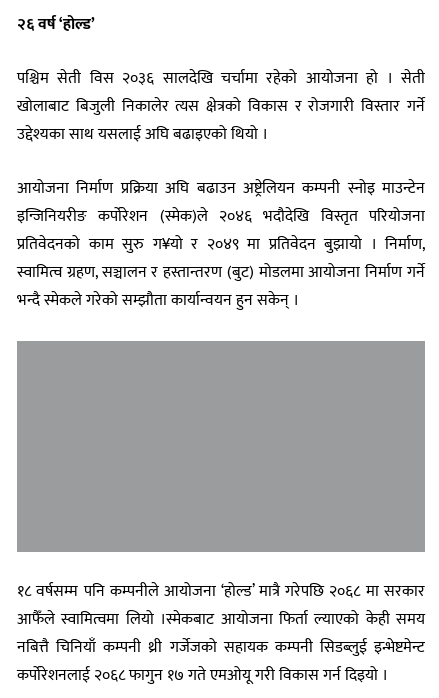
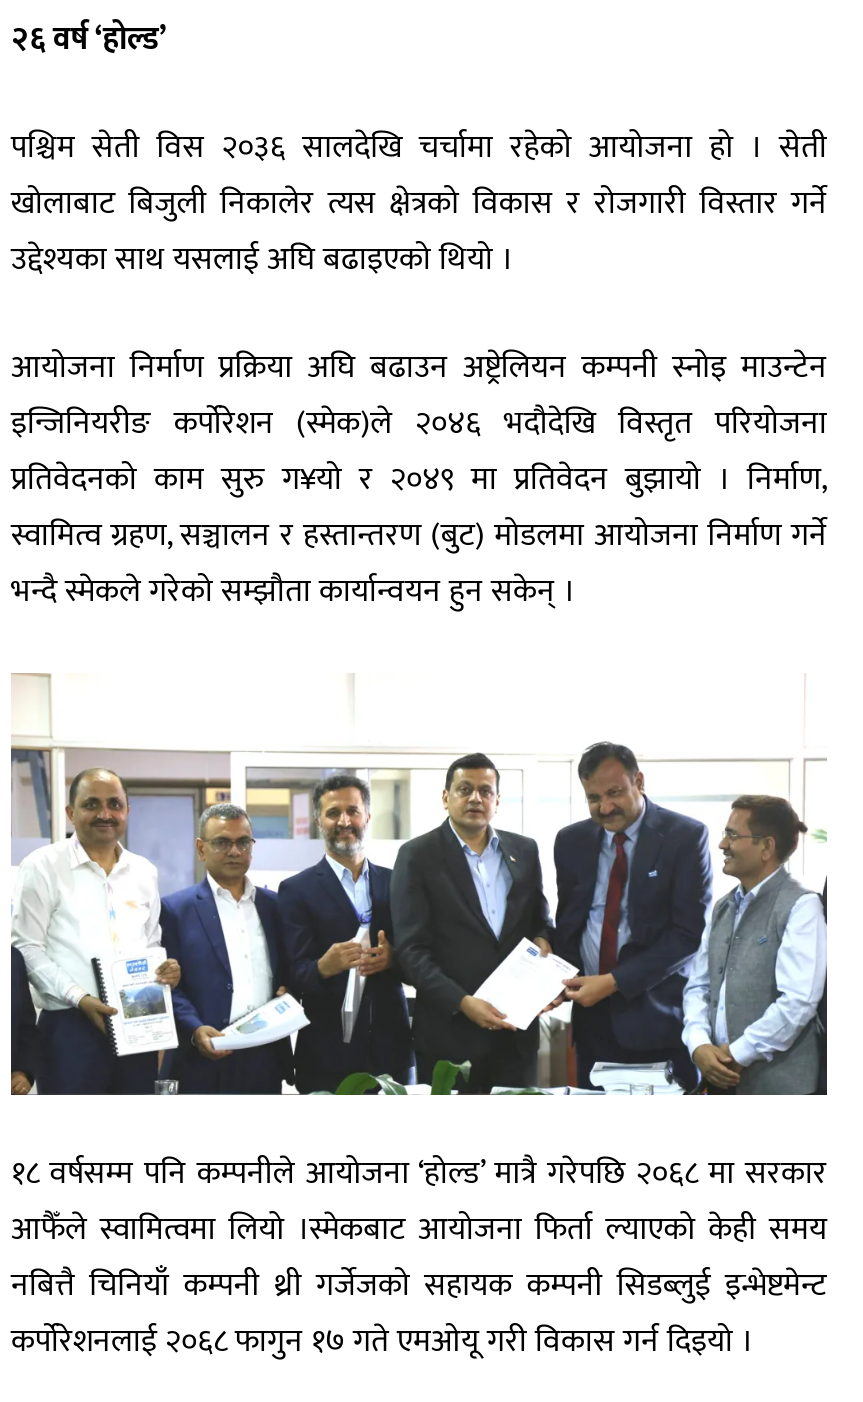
+ [image]
